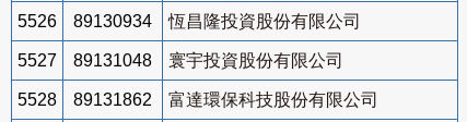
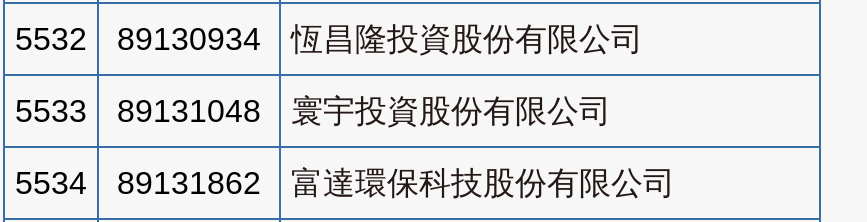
- 5526 89130934 恆昌隆投資股份有限公司
+ 5532 89130934 恆昌隆投資股份有限公司

- 5527 89131048 寰宇投資股份有限公司
+ 5533 89131048 寰宇投資股份有限公司

- 5528 89131862 富達環保科技股份有限公司
+ 5534 89131862 富達環保科技股份有限公司
